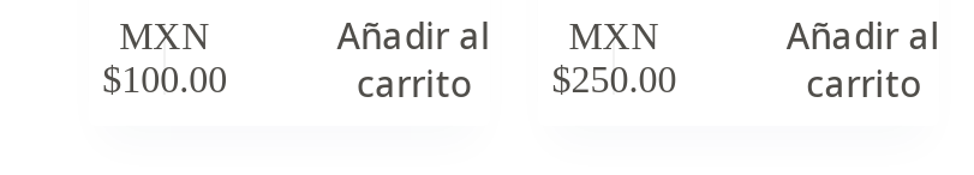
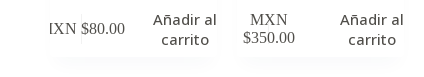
- MXN
- $100.00
+ MXN $80.00

- carrito $250.00
+ carrito $350.00
